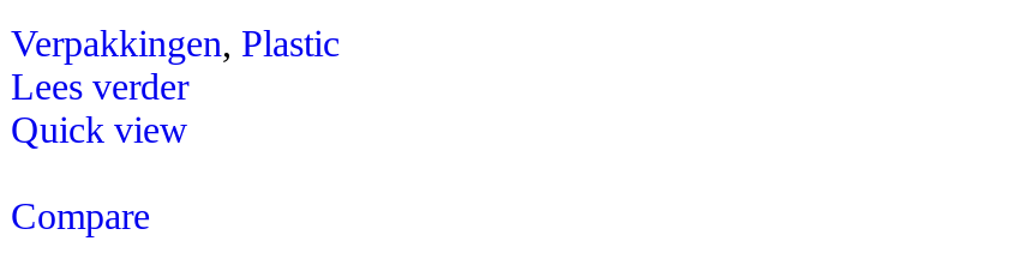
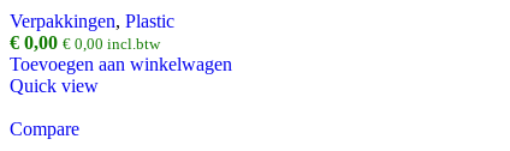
- Lees verder
+ €0,00 €0,00 incl.btw
+ Toevoegen aan winkelwagen
